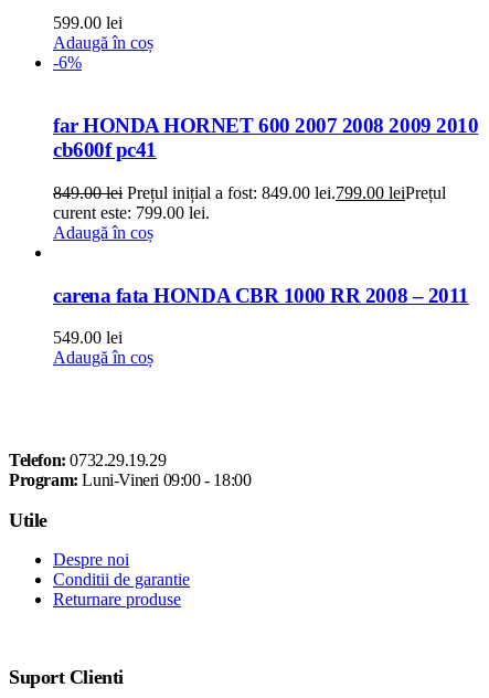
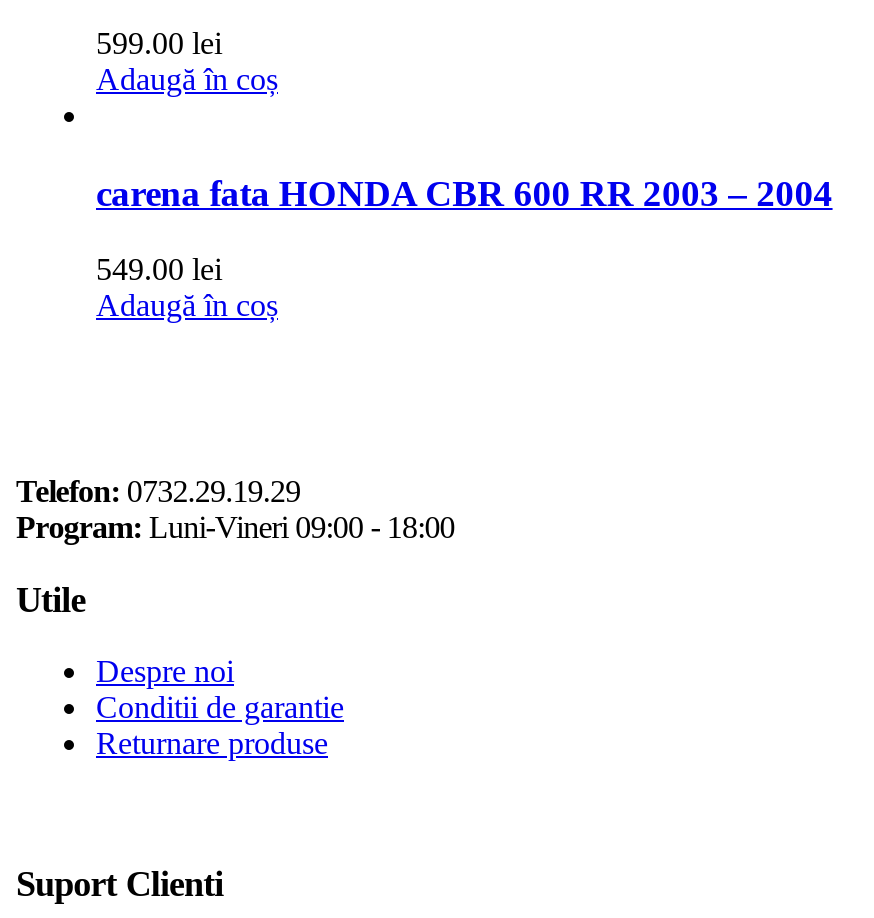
- -6%
- far HONDA HORNET 600 2007 2008 2009 2010
- cb600f pc41
- 849.00lei Prețul inițial a fost: 849.00 lei.799.00 leiPrețul
- curent este: 799.00 lei.
- Adaugă în coș
- carena fata HONDA CBR 1000 RR 2008 – 2011
+ carena fata HONDA CBR 600 RR 2003 – 2004
